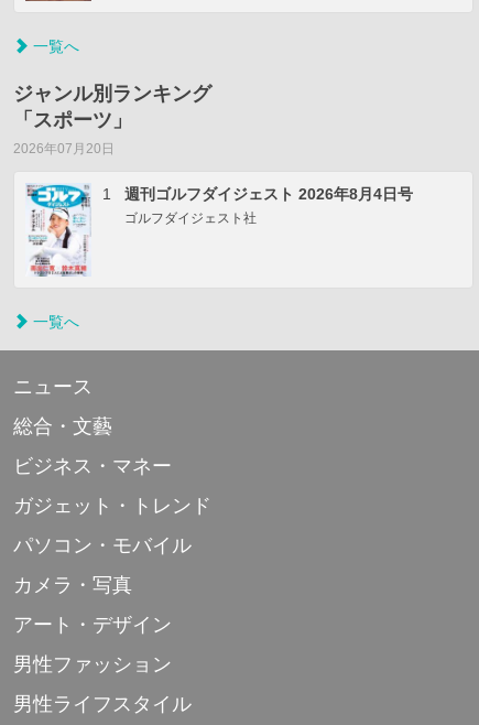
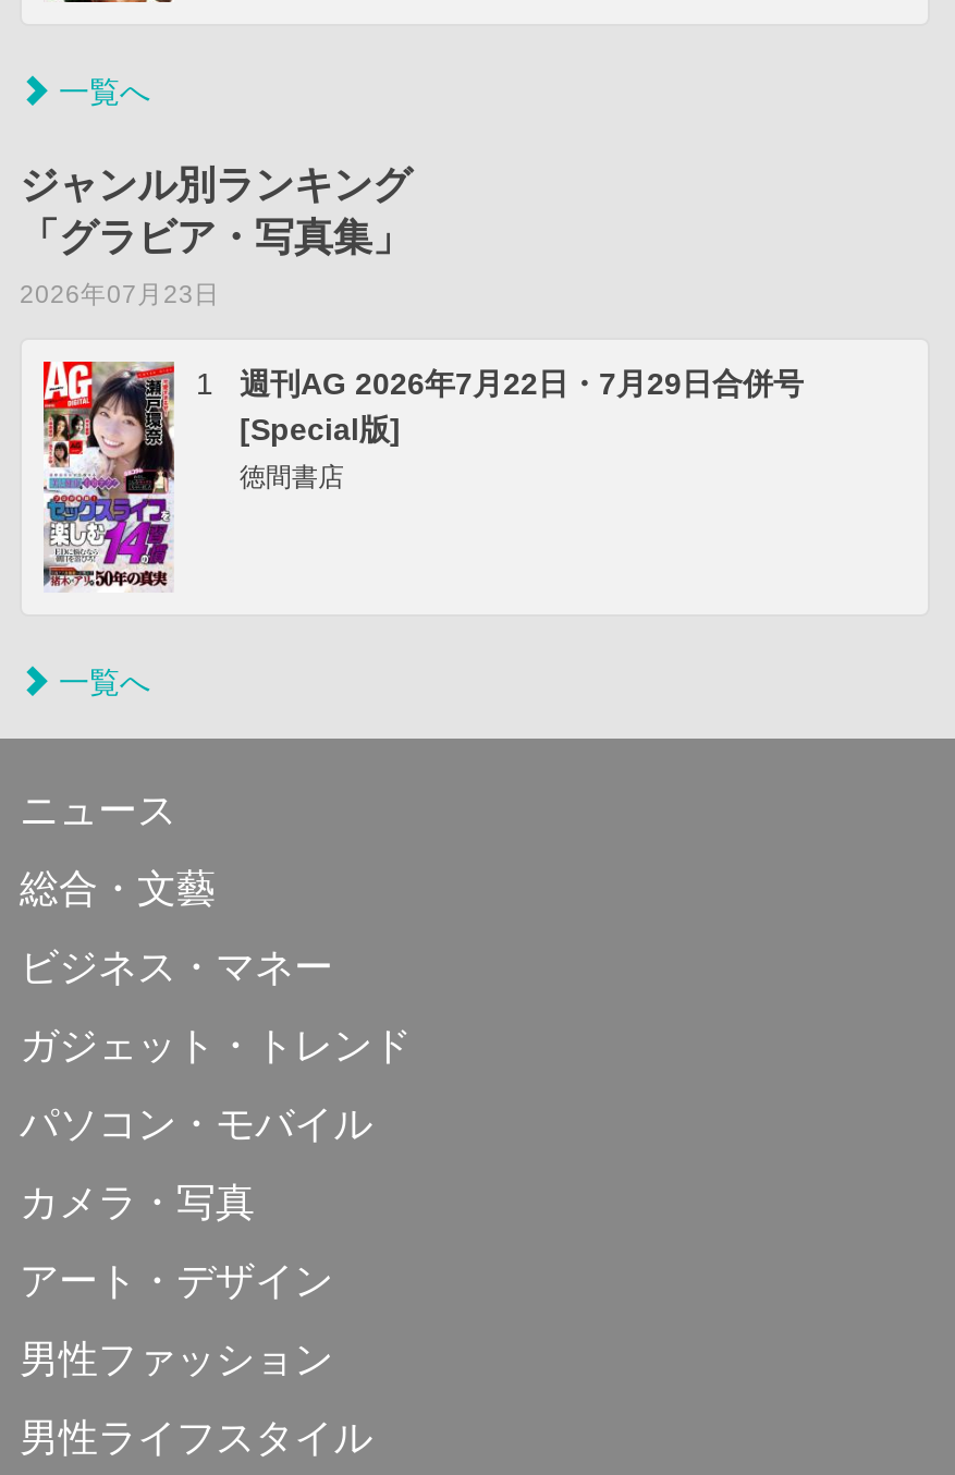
- 「スポーツ」
- 2026年07月20日
+ 「グラビア・写真集」
+ 2026年07月23日

- [image]
- 週刊ゴルフダイジェスト 2026年8月4日号
- ゴルフダイジェスト社
+ [image]
+ 週刊AG 2026年7月22日・7月29日合併号
+ [Special版]
+ 徳間書店
